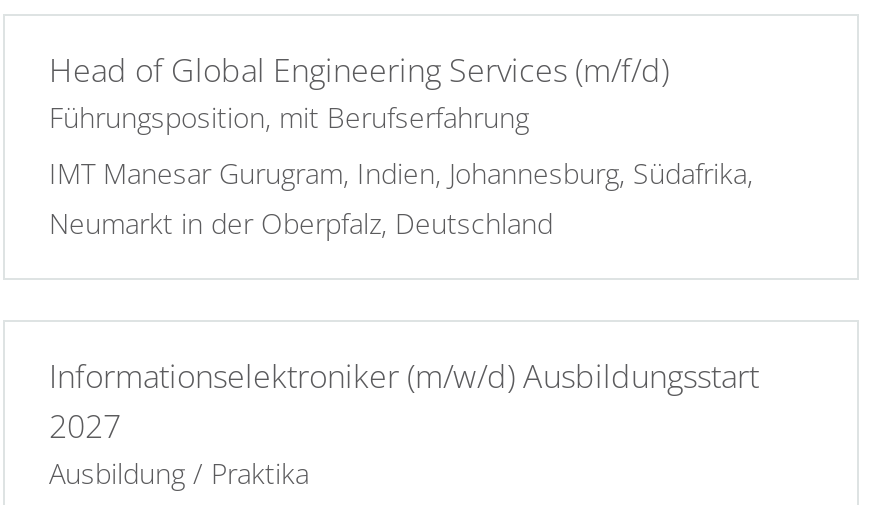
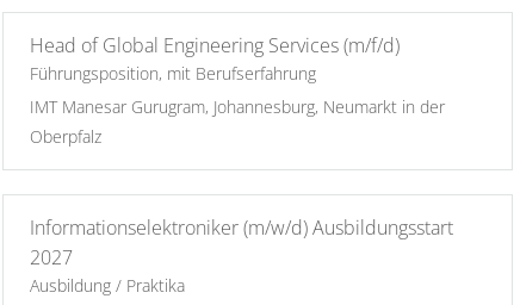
- IMT Manesar Gurugram, Indien, Johannesburg, Südafrika,
- Neumarkt in der Oberpfalz, Deutschland
+ IMT Manesar Gurugram, Johannesburg, Neumarkt in der
+ Oberpfalz
